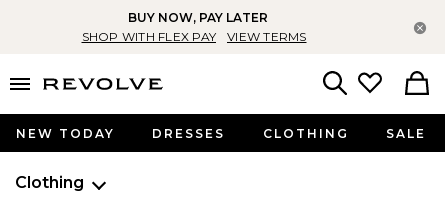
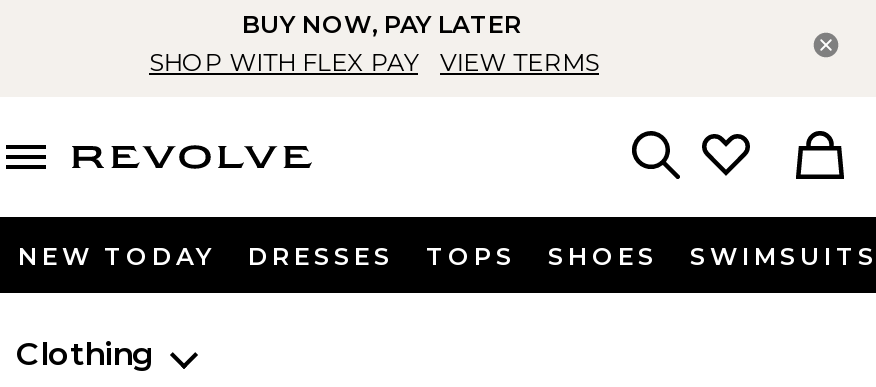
- CLOTHING
- SALE
+ TOPS
+ SHOES
+ SWIMSUITS
